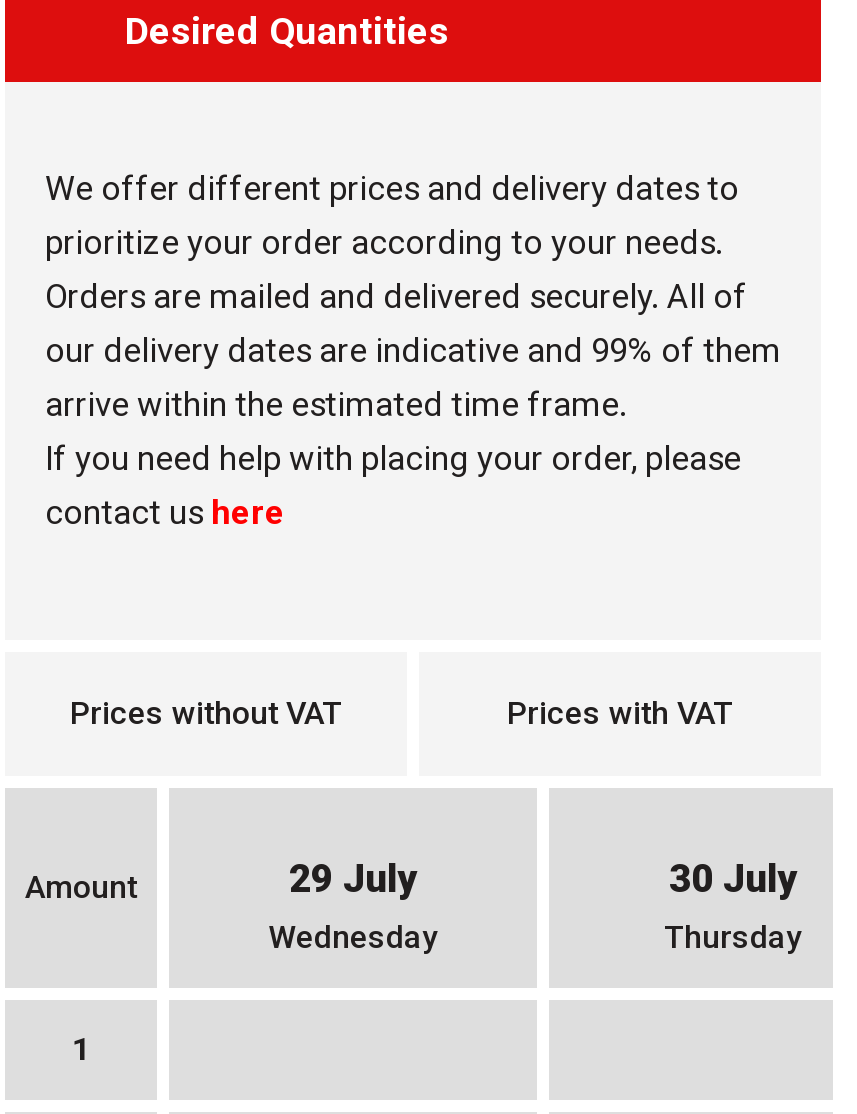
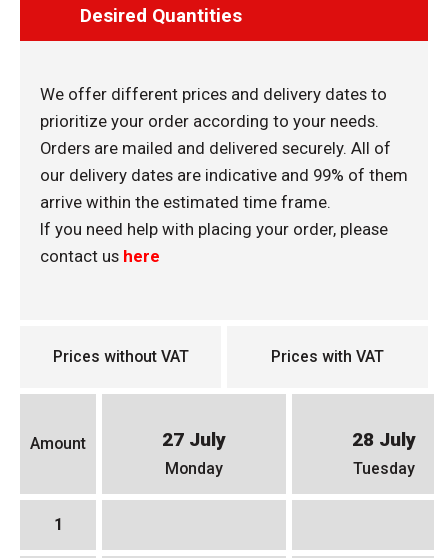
- 29 July
- Wednesday
+ 27 July
+ Monday

- 30 July
- Thursday
+ 28 July
+ Tuesday
